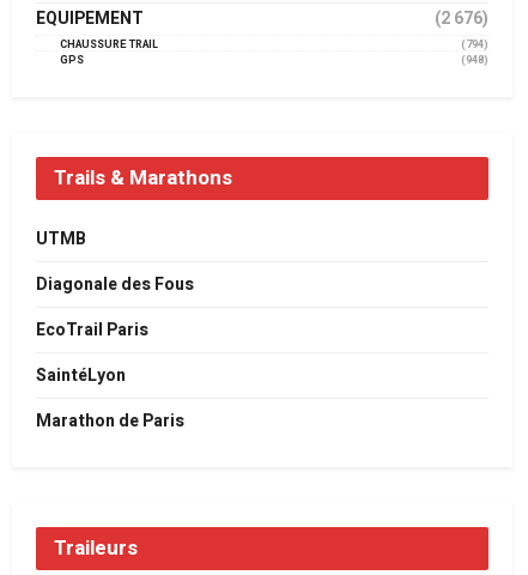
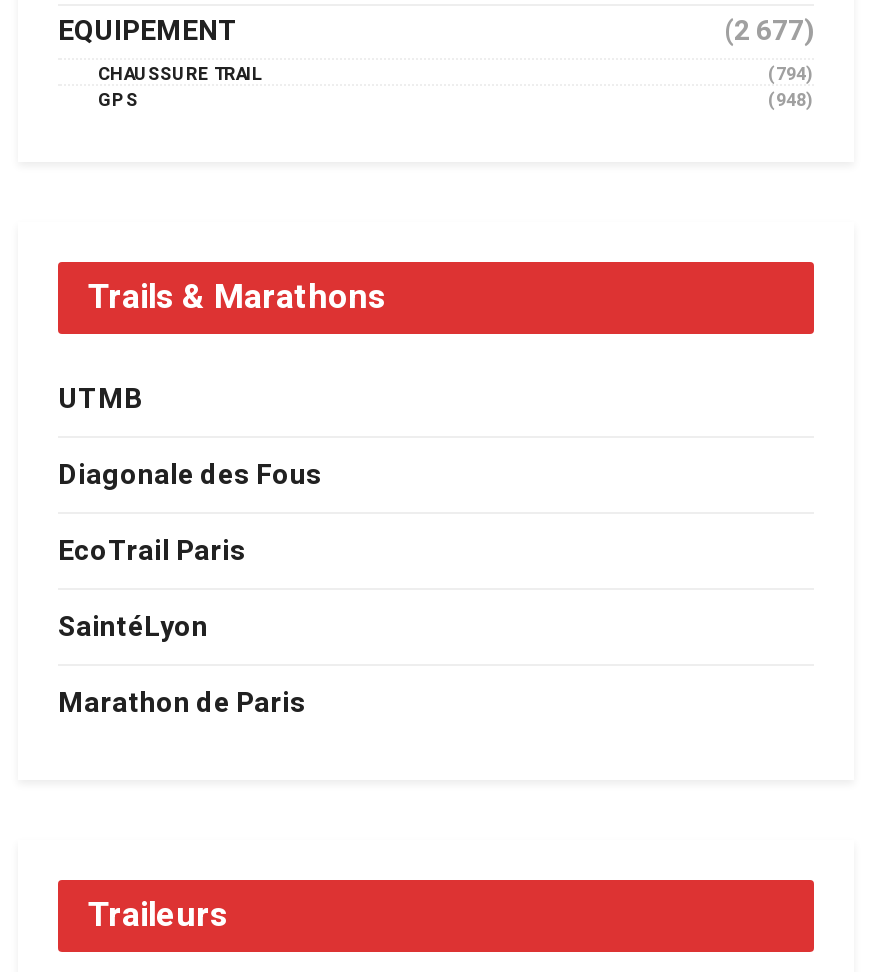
- (2 676)
+ (2 677)
